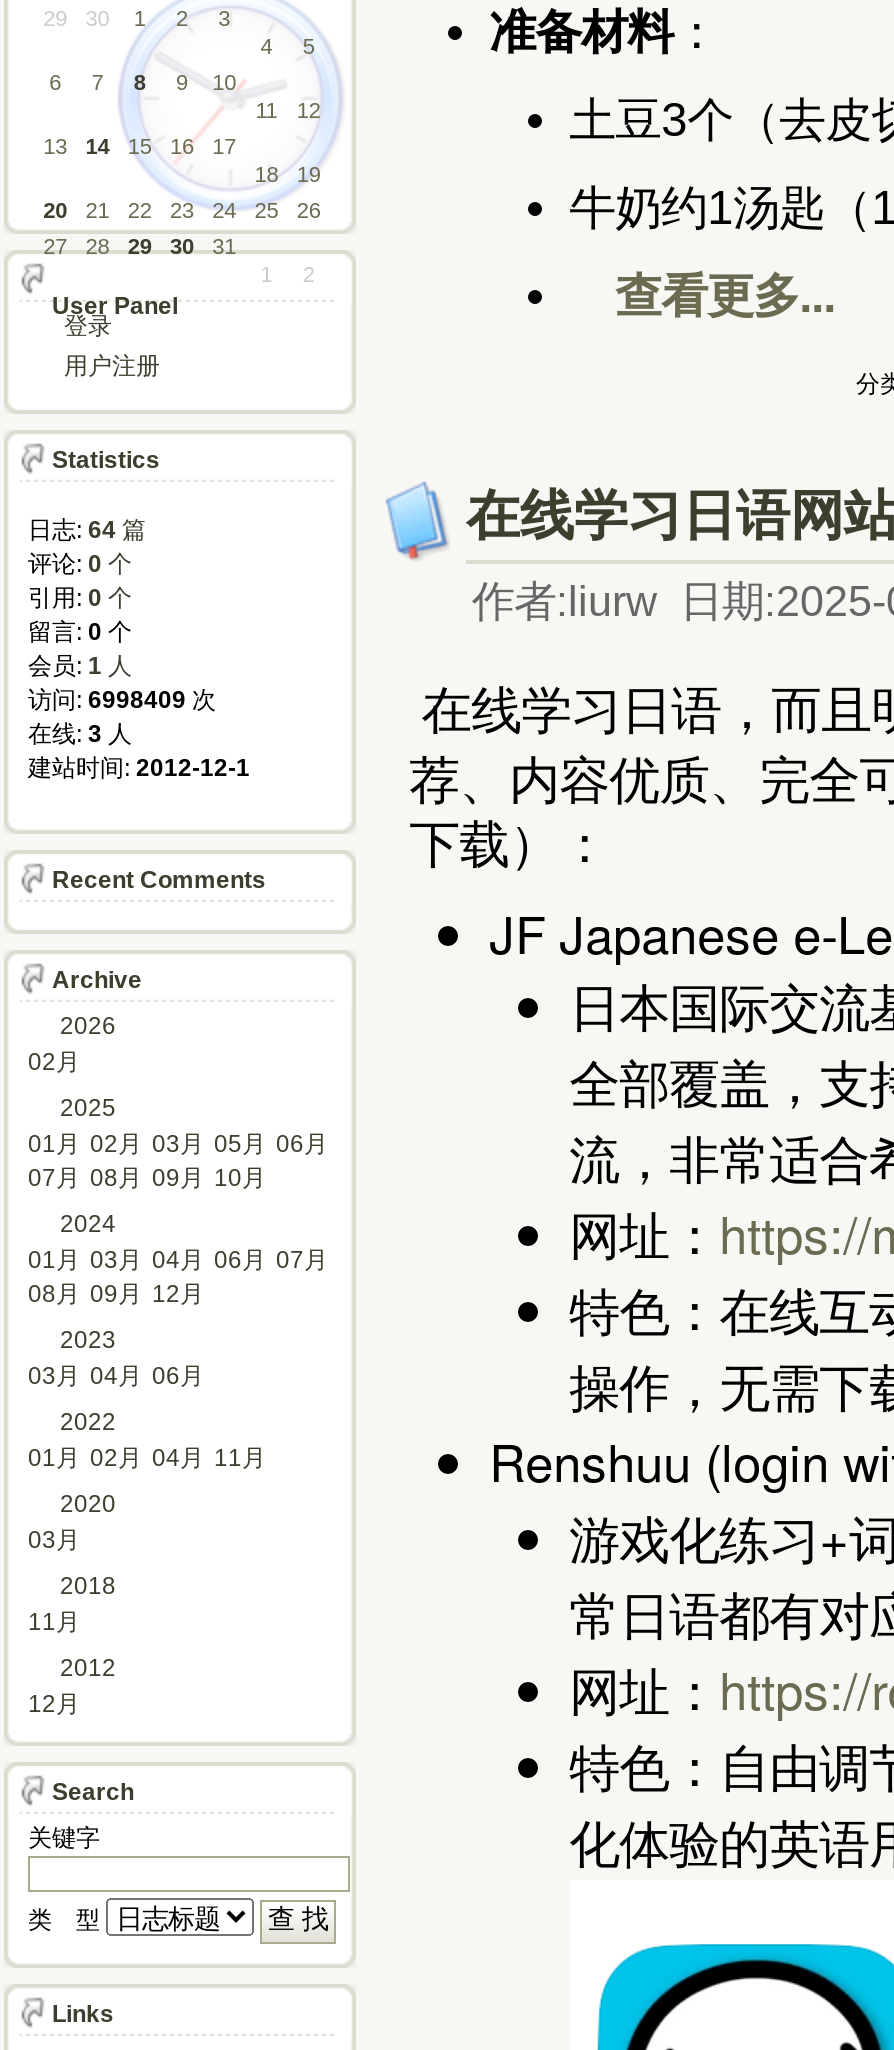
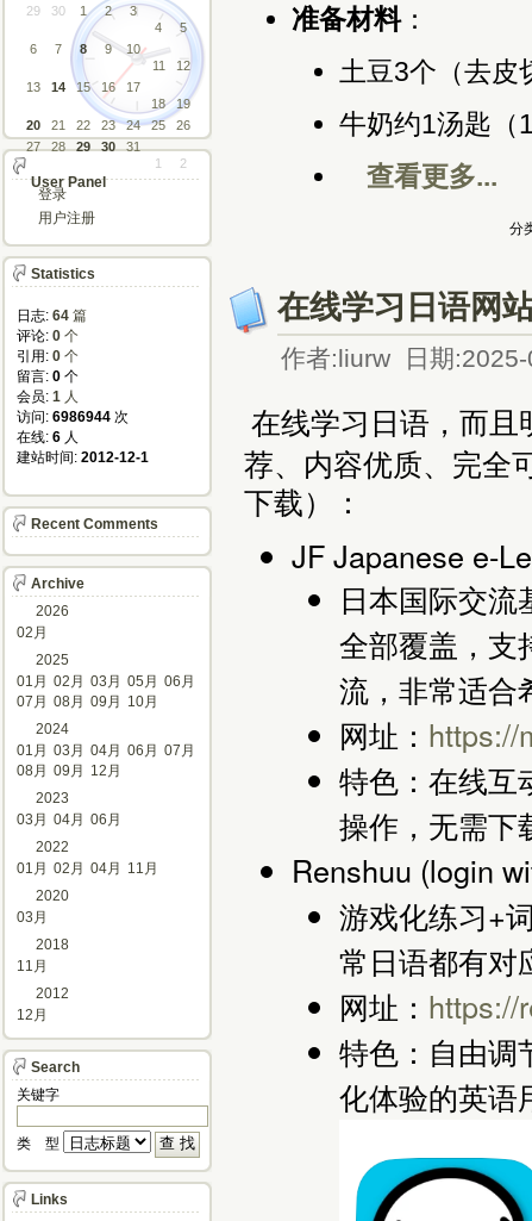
- 访问: 6998409次
+ 访问: 6986944次

- 在线: 3人
+ 在线: 6人
